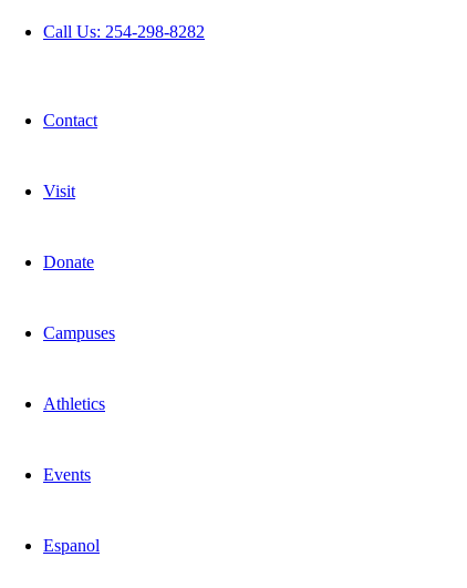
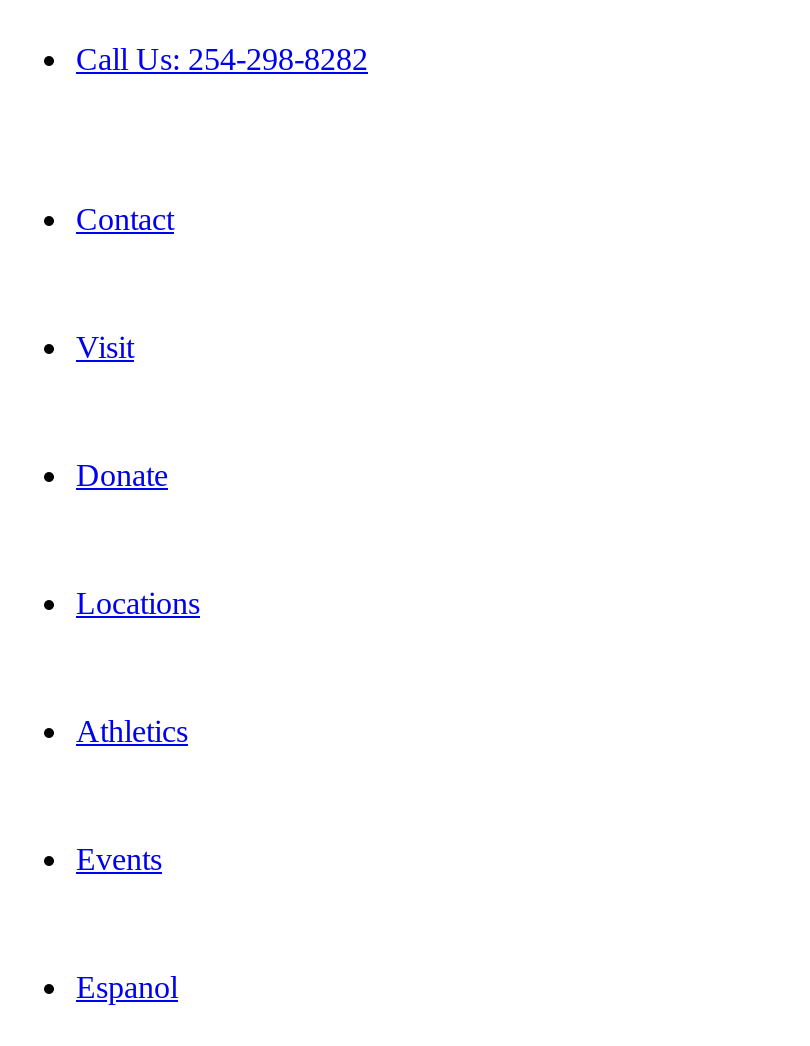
- Campuses
+ Locations
